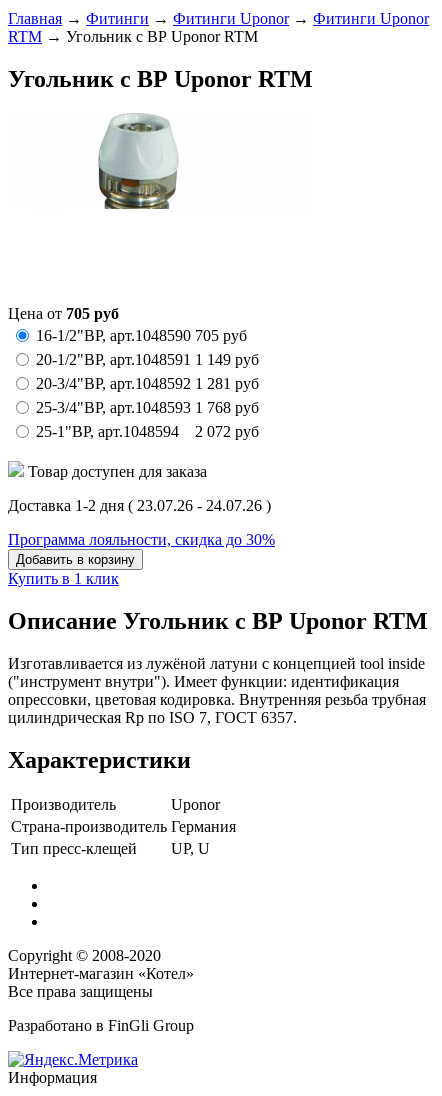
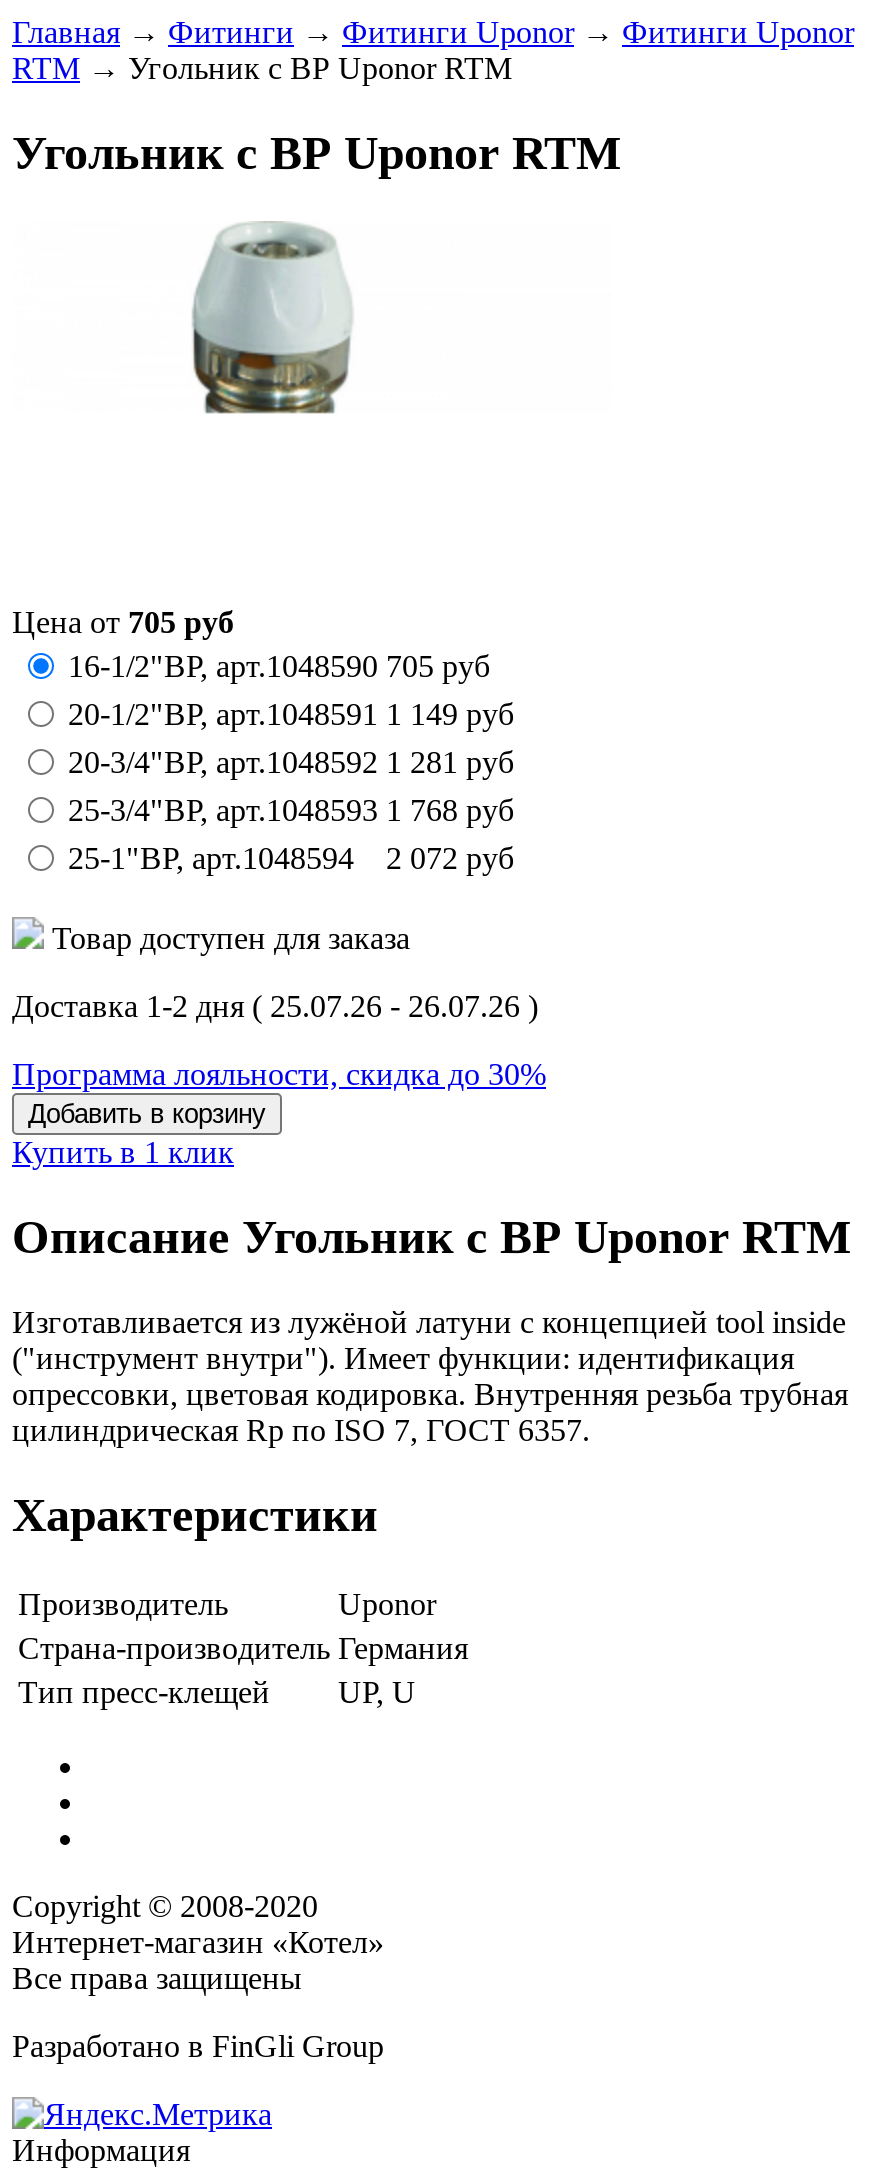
- Доставка 1-2 дня ( 23.07.26 - 24.07.26 )
+ Доставка 1-2 дня ( 25.07.26 - 26.07.26 )
